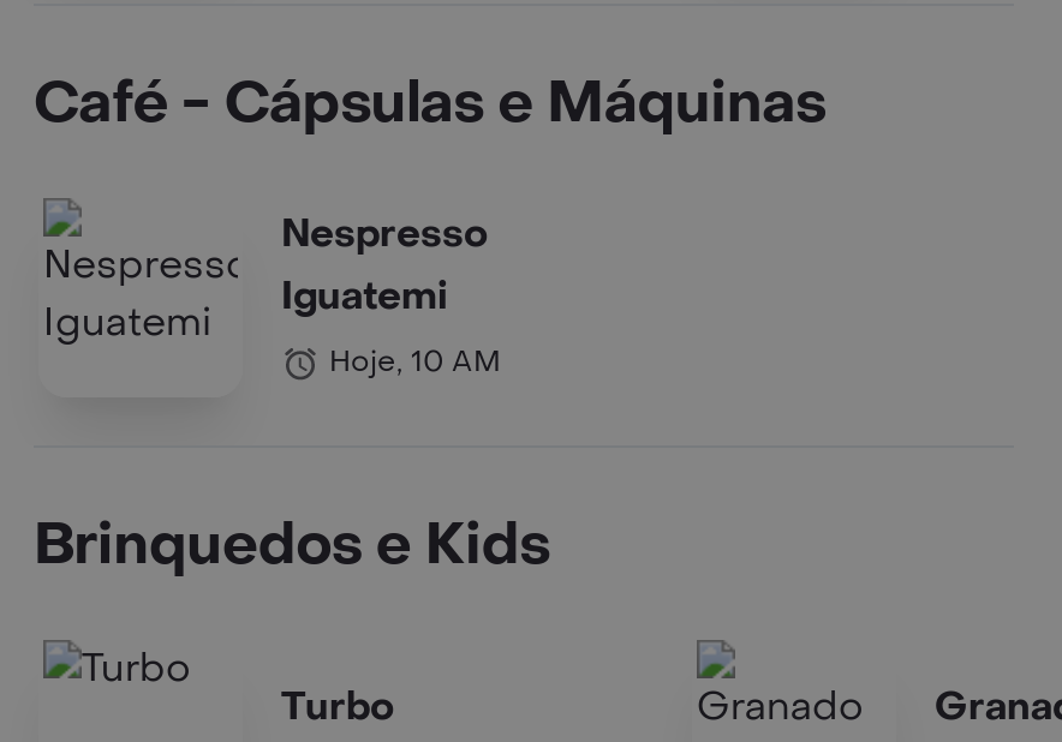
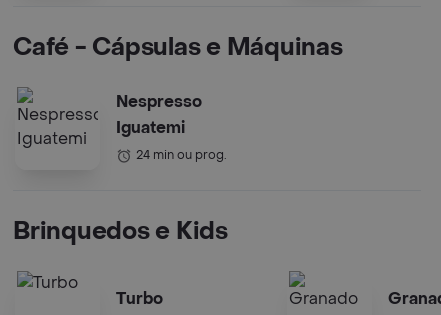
- Hoje, 10 AM
+ 24 min ou prog.
